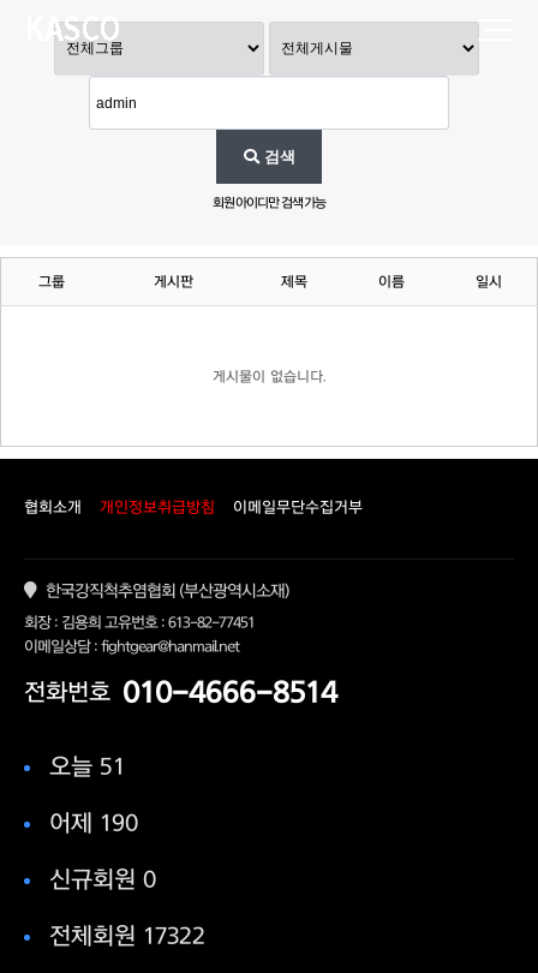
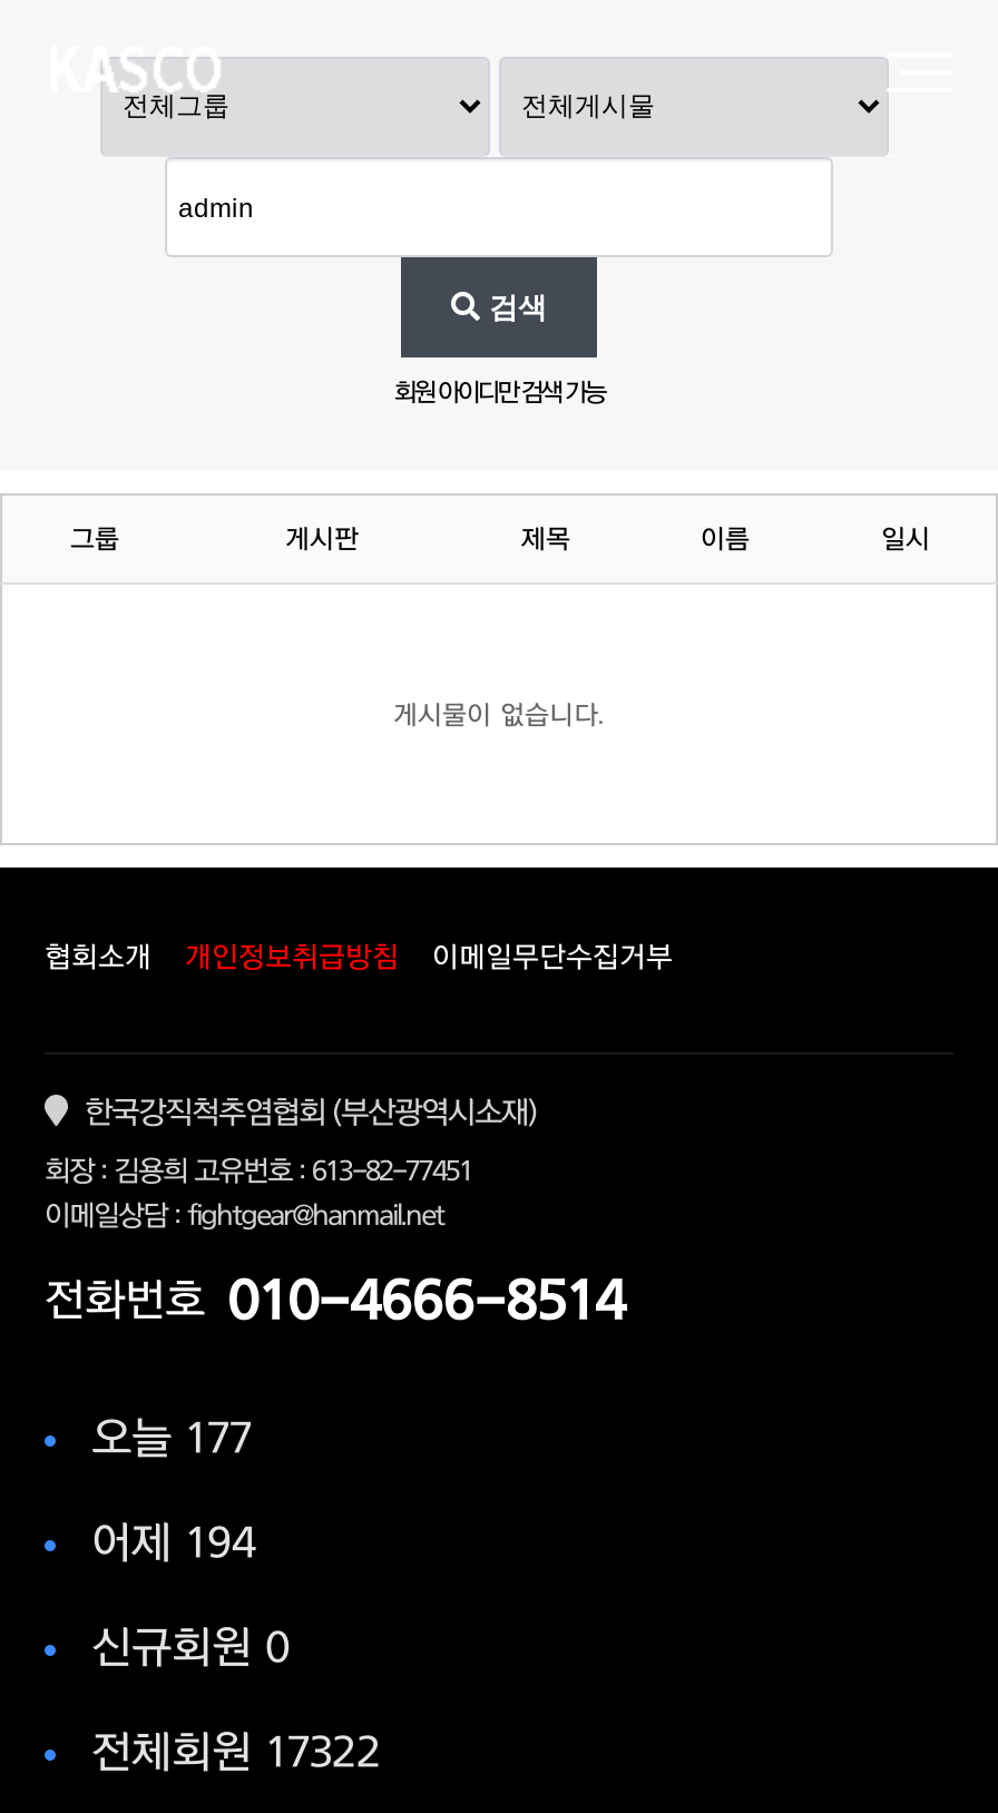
- 오늘 51
+ 오늘 177

- 어제 190
+ 어제 194
